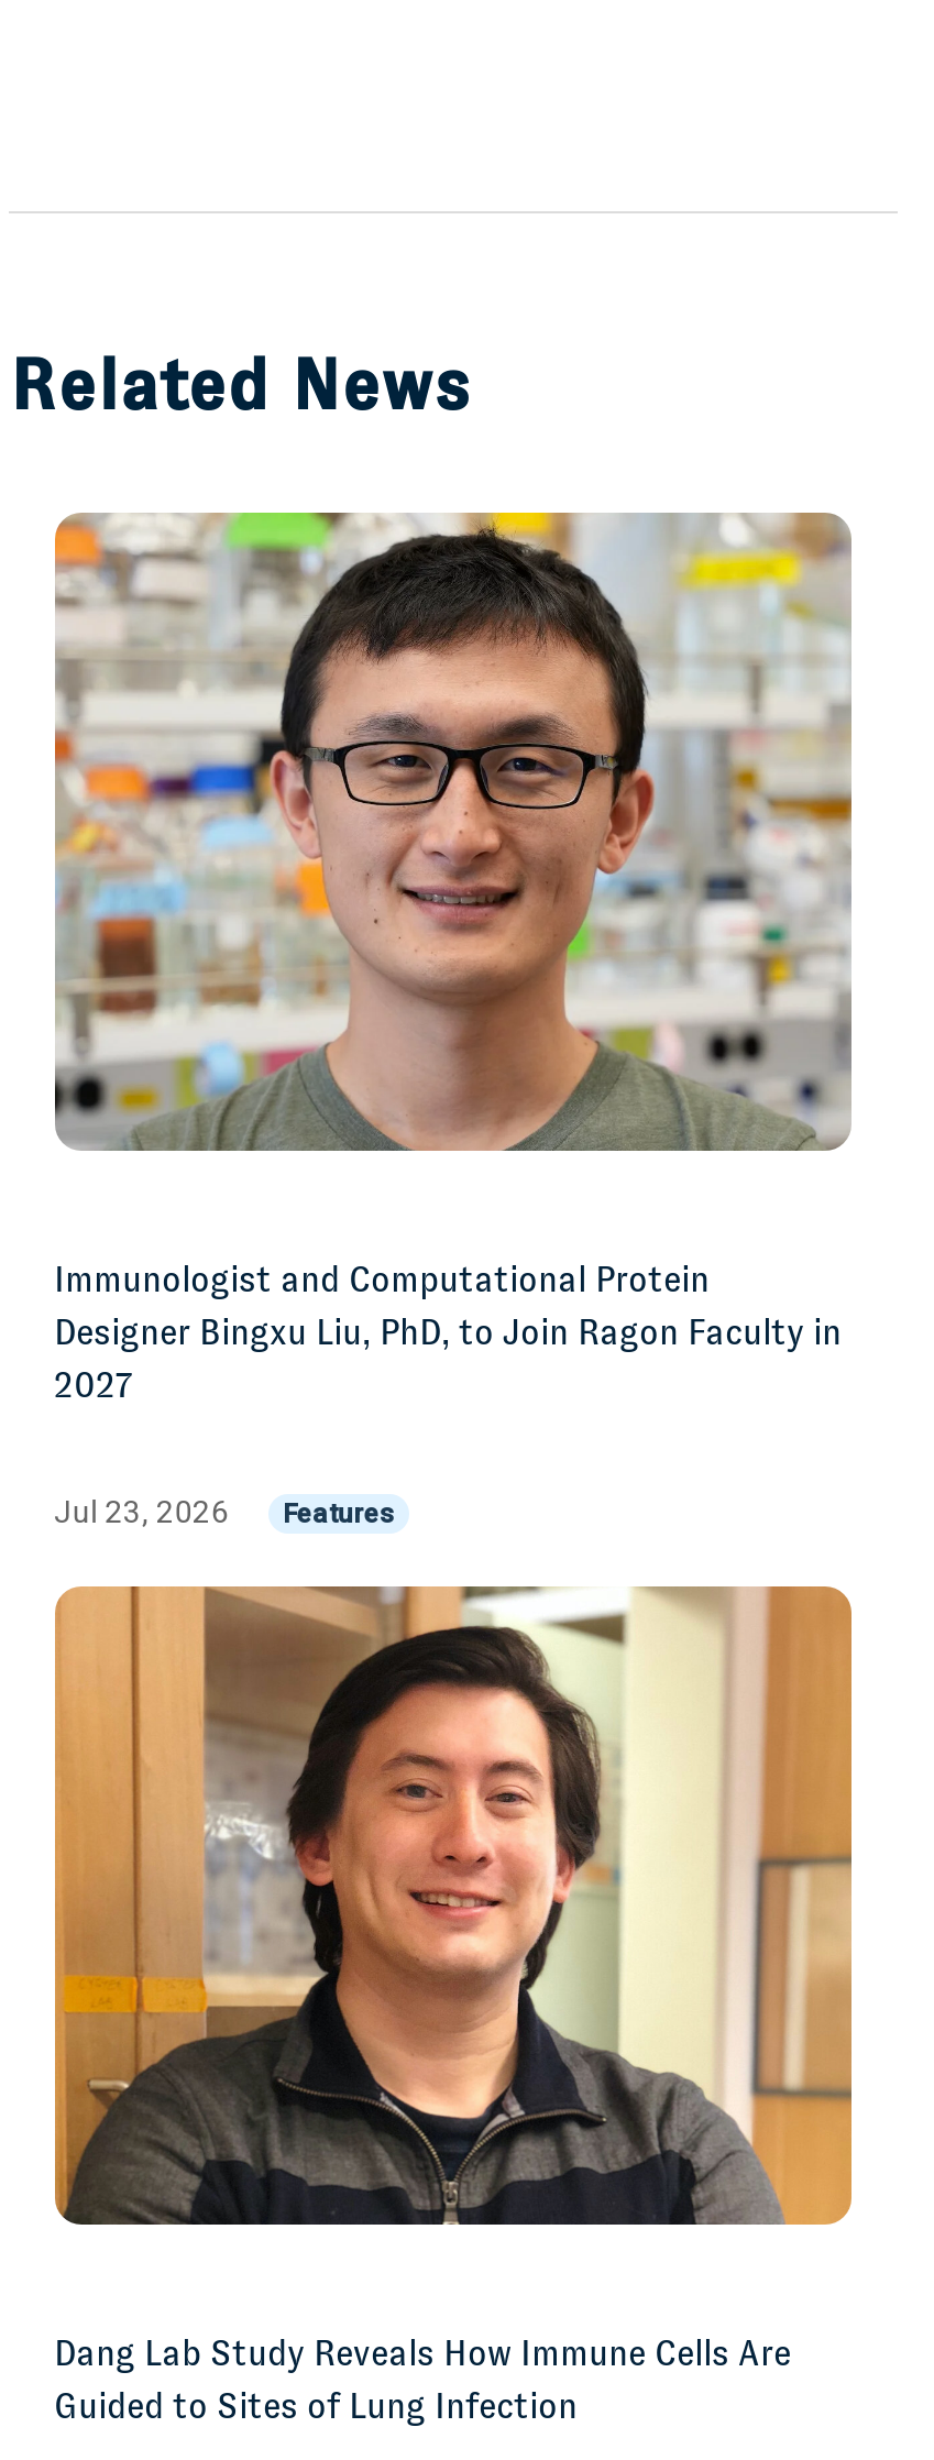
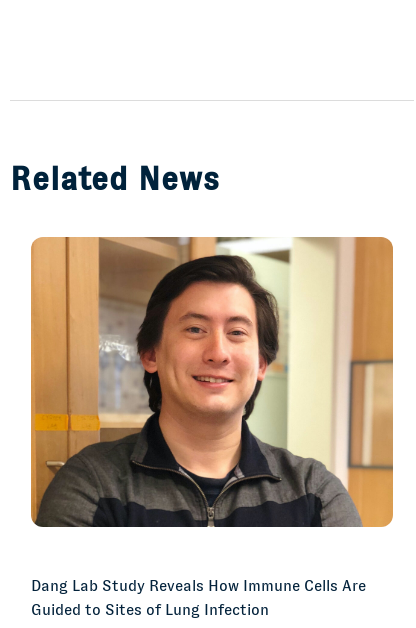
- [image]

- Immunologist and Computational Protein
- Designer Bingxu Liu, PhD, to Join Ragon Faculty in
- 2027
- Jul 23, 2026
- Features
